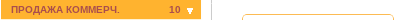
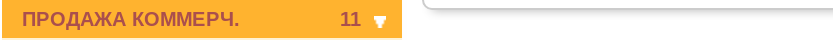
- 10
+ 11
